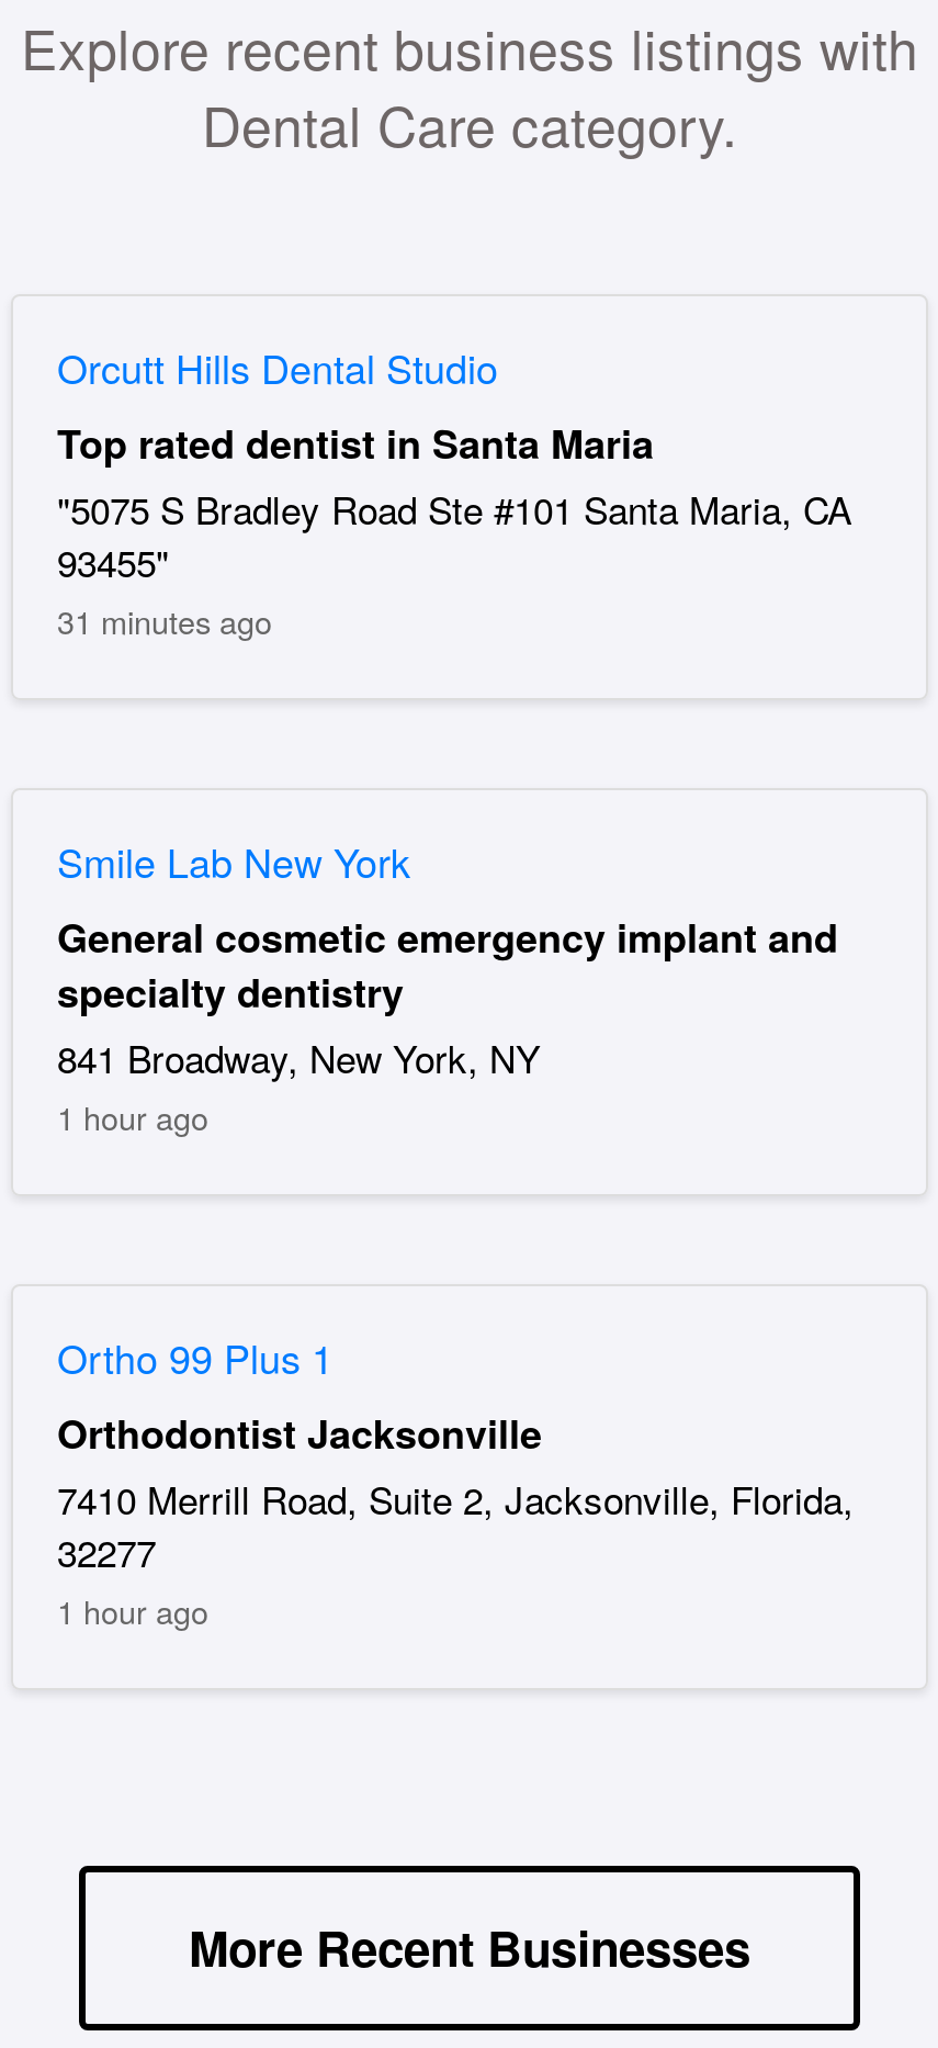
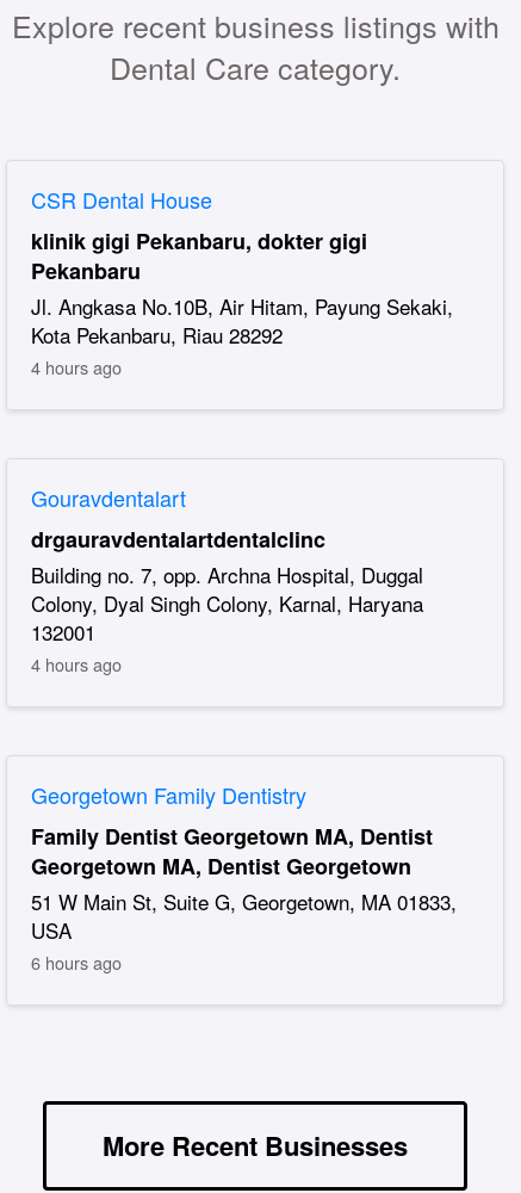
- Orcutt Hills Dental Studio
- Top rated dentist in Santa Maria
- "5075 S Bradley Road Ste #101 Santa Maria, CA
- 93455"
- 31 minutes ago
+ CSR Dental House
+ klinik gigi Pekanbaru, dokter gigi
+ Pekanbaru
+ Jl. Angkasa No.10B, Air Hitam, Payung Sekaki,
+ Kota Pekanbaru, Riau 28292
+ 4 hours ago

- Smile Lab New York
- General cosmetic emergency implant and
- specialty dentistry
- 841 Broadway, New York, NY
- 1 hour ago
+ Gouravdentalart
+ drgauravdentalartdentalclinc
+ Building no. 7, opp. Archna Hospital, Duggal
+ Colony, Dyal Singh Colony, Karnal, Haryana
+ 132001
+ 4 hours ago

- Ortho 99 Plus 1
- Orthodontist Jacksonville
- 7410 Merrill Road, Suite 2, Jacksonville, Florida,
- 32277
- 1 hour ago
+ Georgetown Family Dentistry
+ Family Dentist Georgetown MA, Dentist
+ Georgetown MA, Dentist Georgetown
+ 51 W Main St, Suite G, Georgetown, MA 01833,
+ USA
+ 6 hours ago
